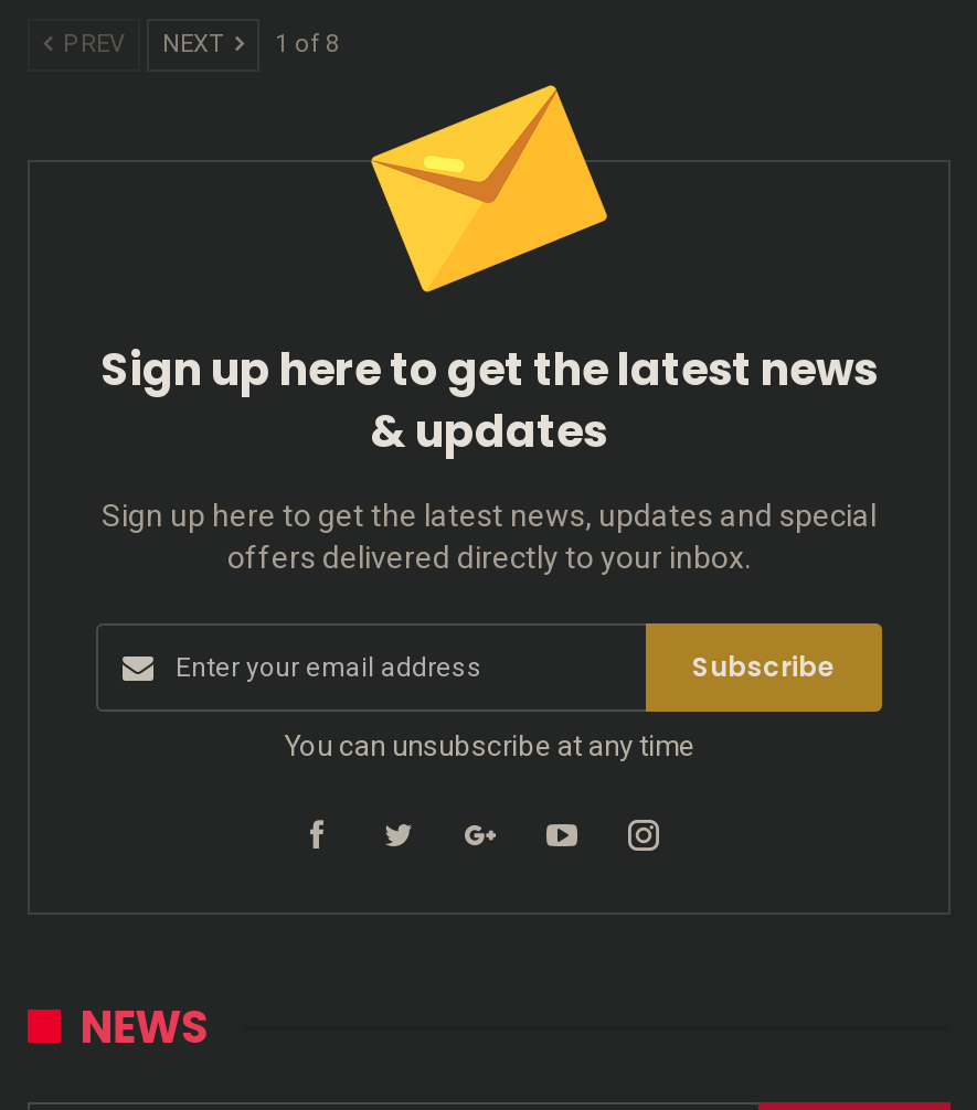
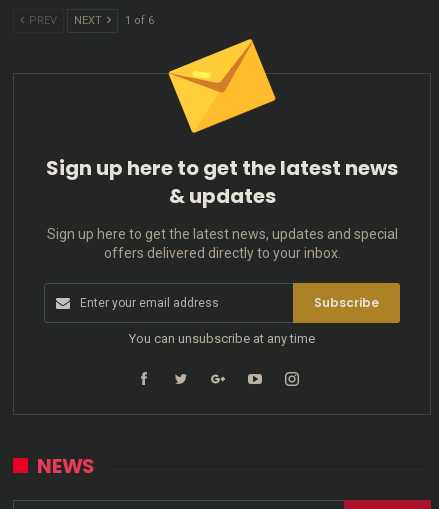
- PREV NEXT 1 of 8
+ PREV NEXT 1 of 6
